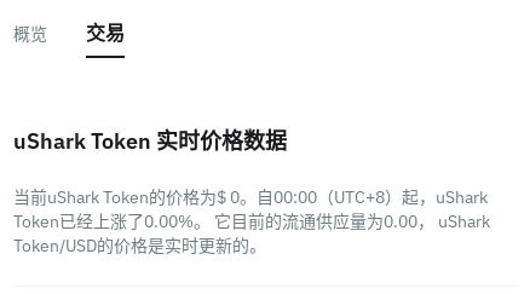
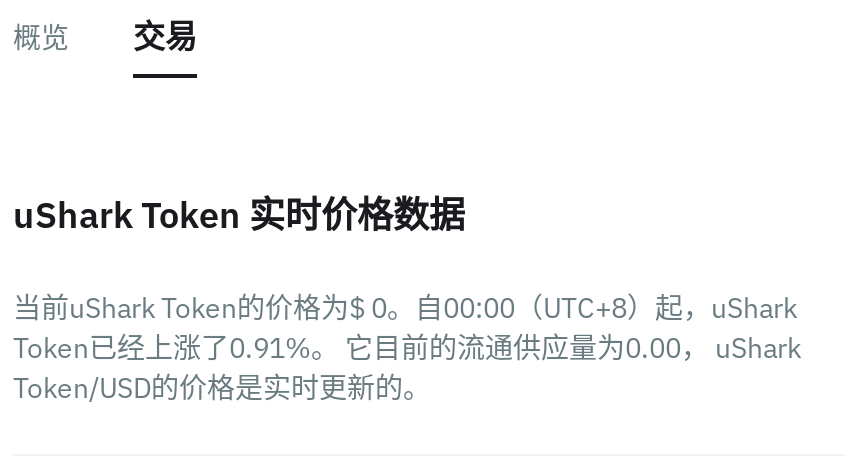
- Token已经上涨了0.00%。 它目前的流通供应量为0.00， uShark
+ Token已经上涨了0.91%。 它目前的流通供应量为0.00， uShark
